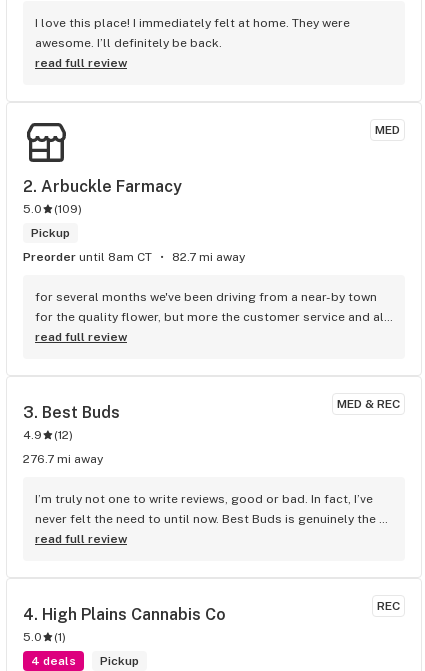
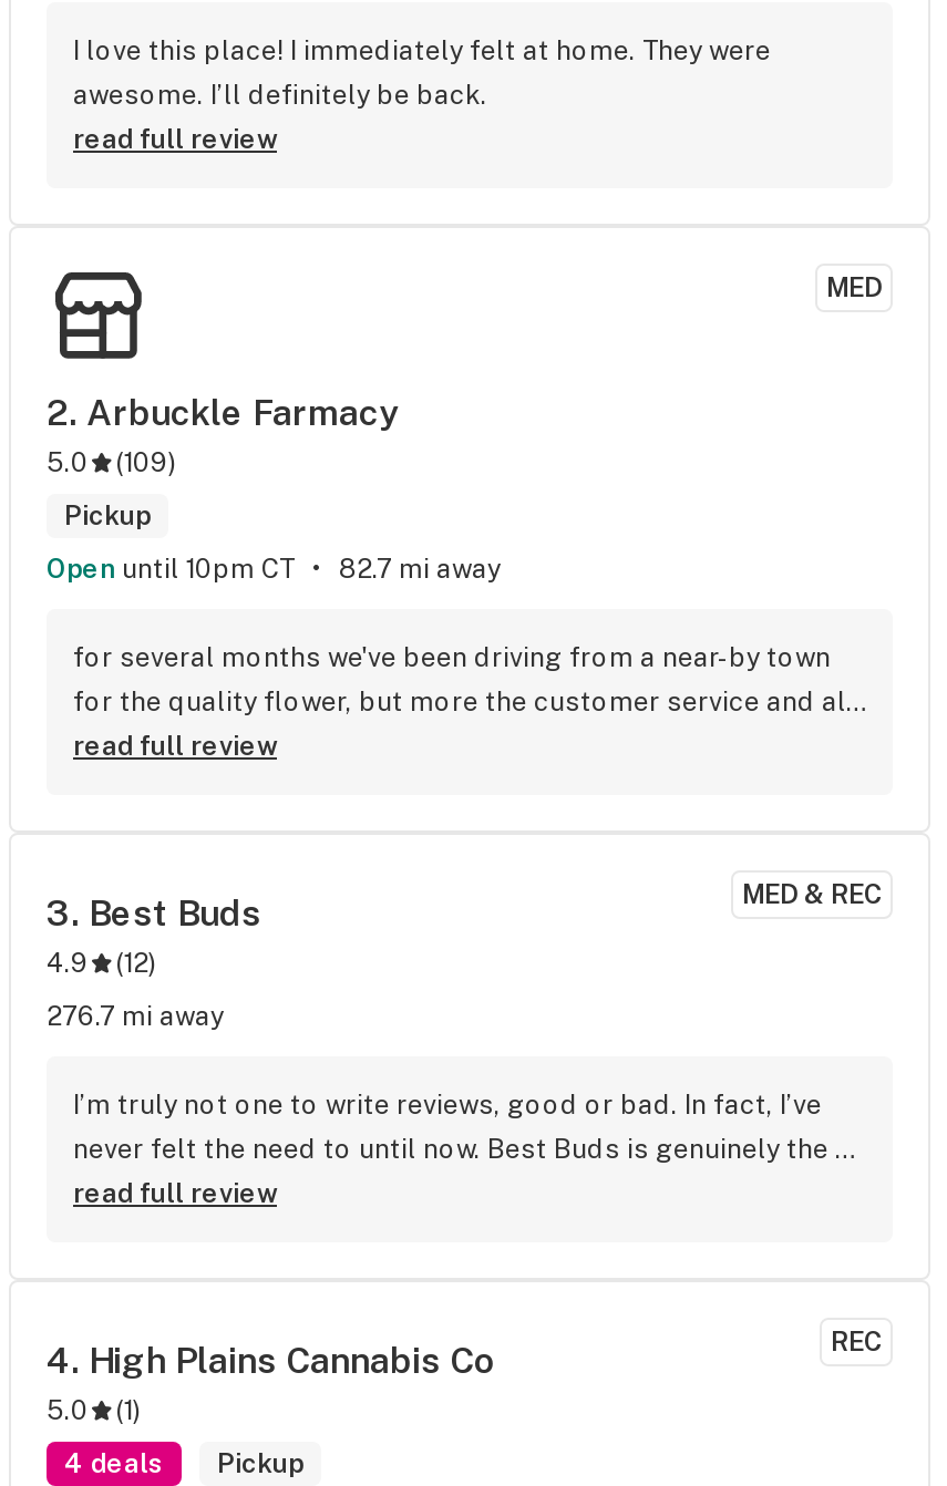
- Preorder until 8am CT
+ Open until 10pm CT
